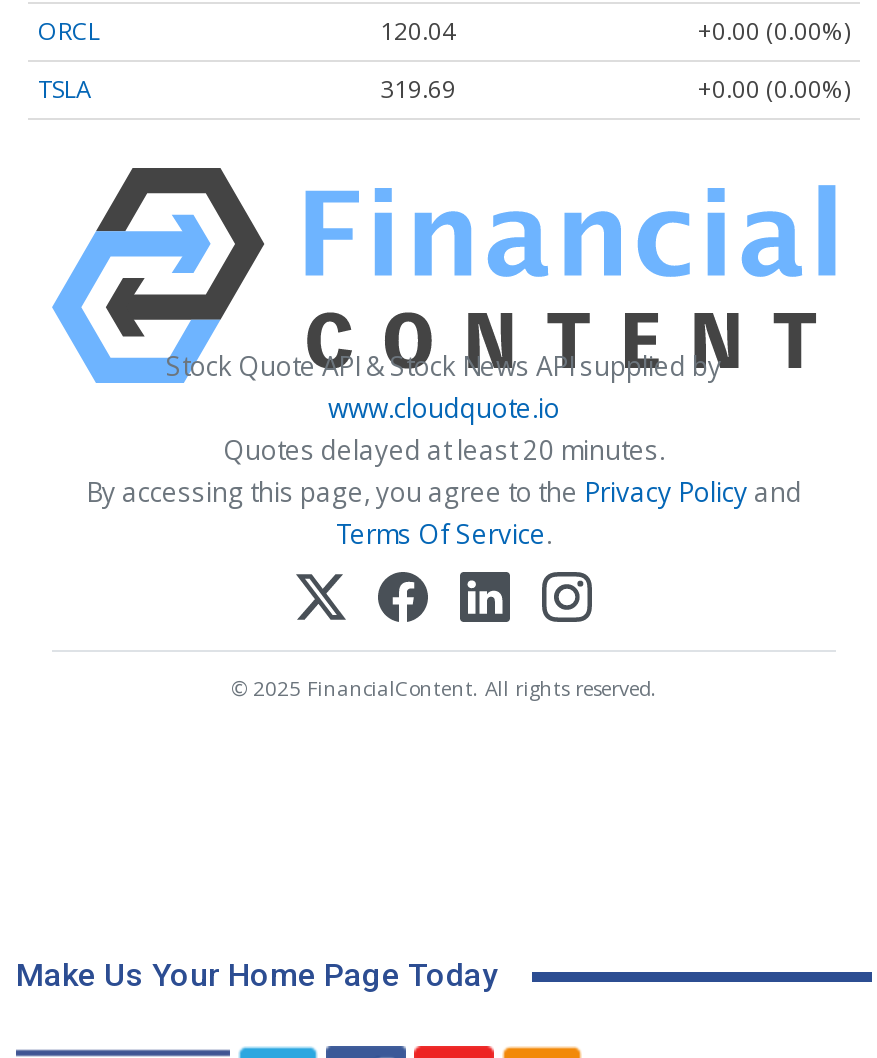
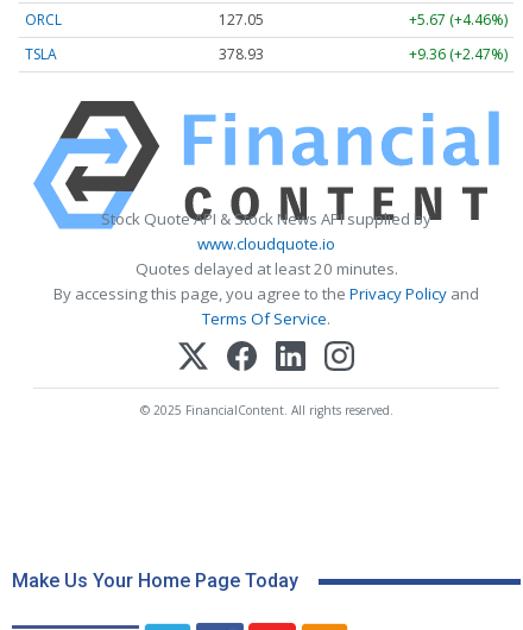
- 120.04
+ 127.05

- +0.00 (0.00%)
+ +5.67 (+4.46%)

- 319.69
+ 378.93

- +0.00 (0.00%)
+ +9.36 (+2.47%)
